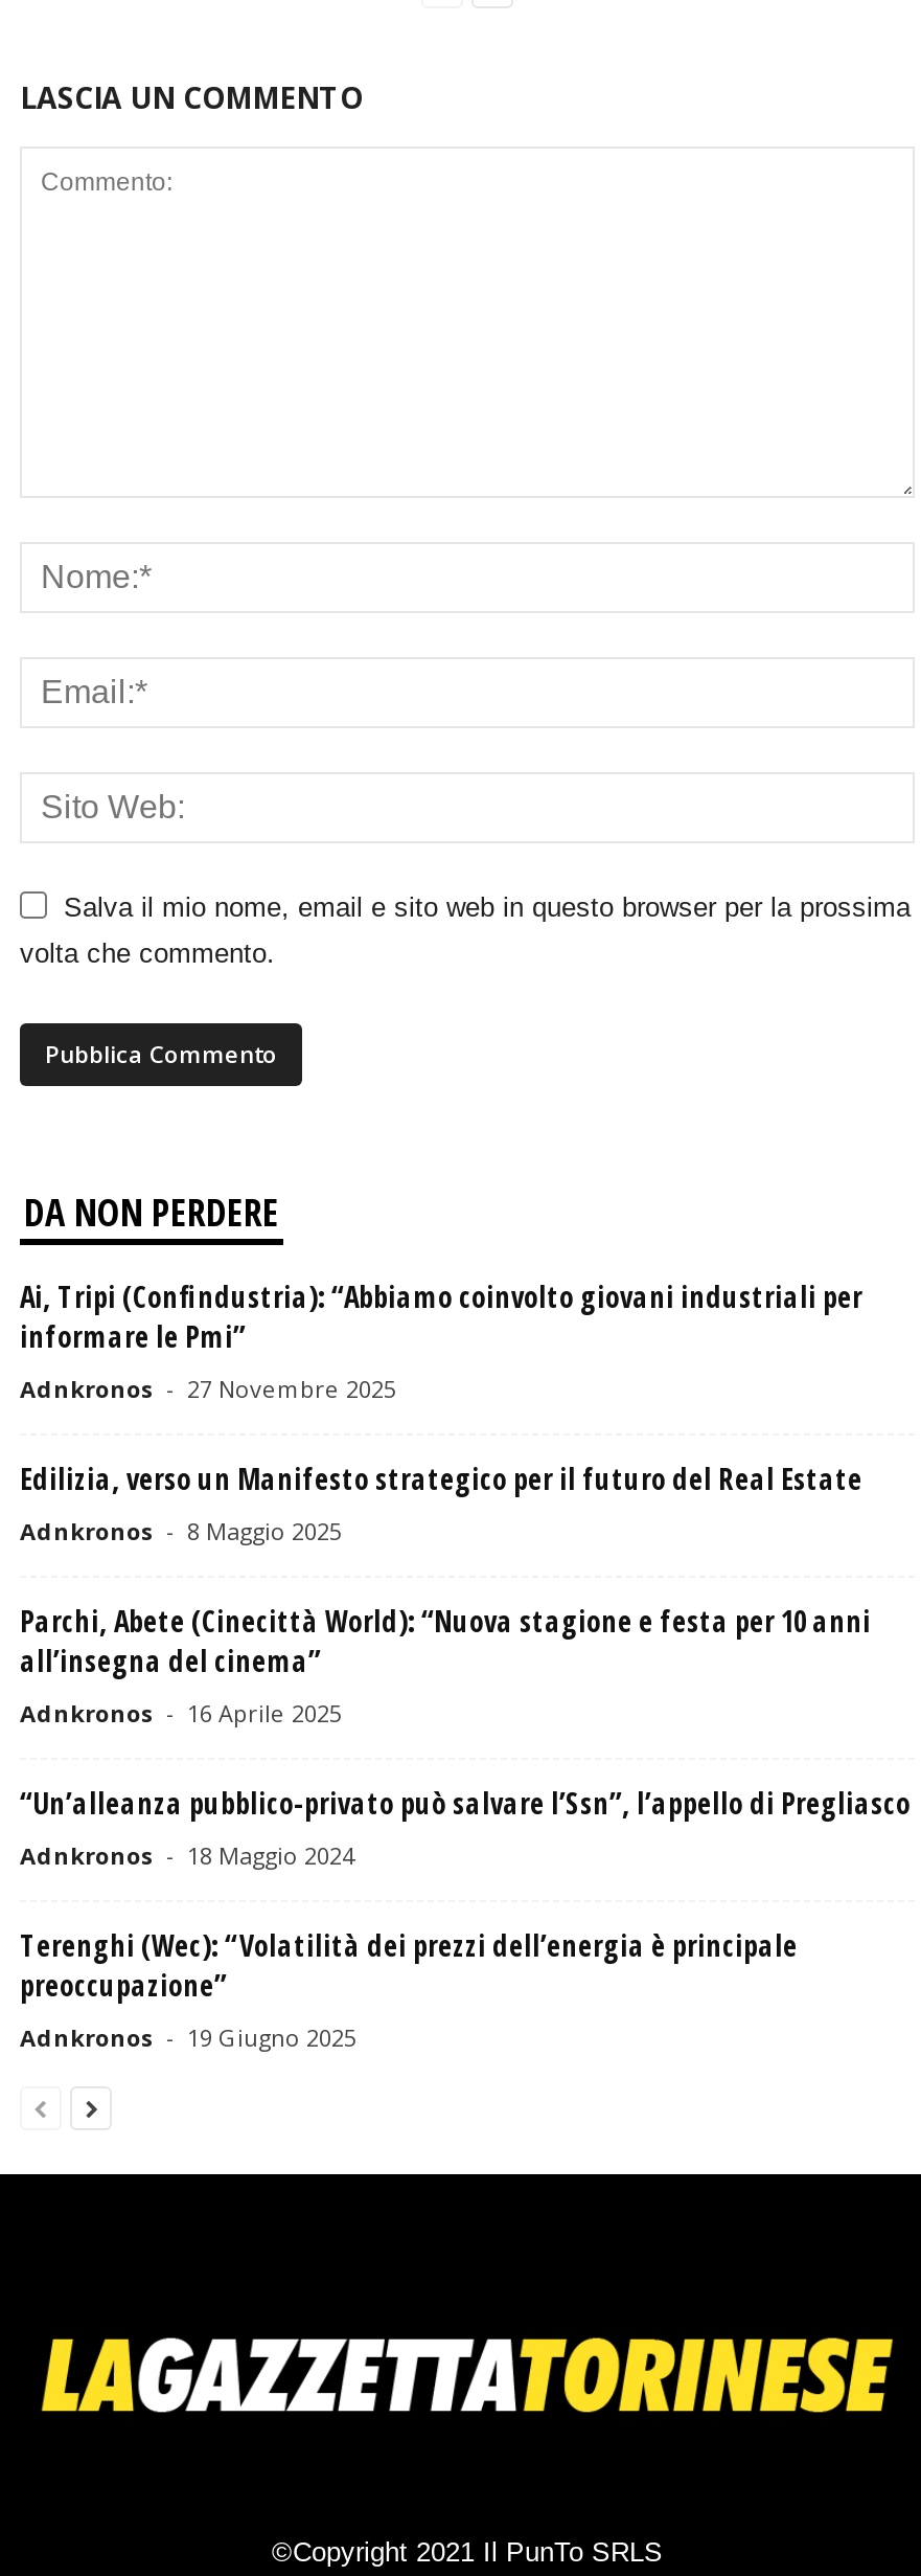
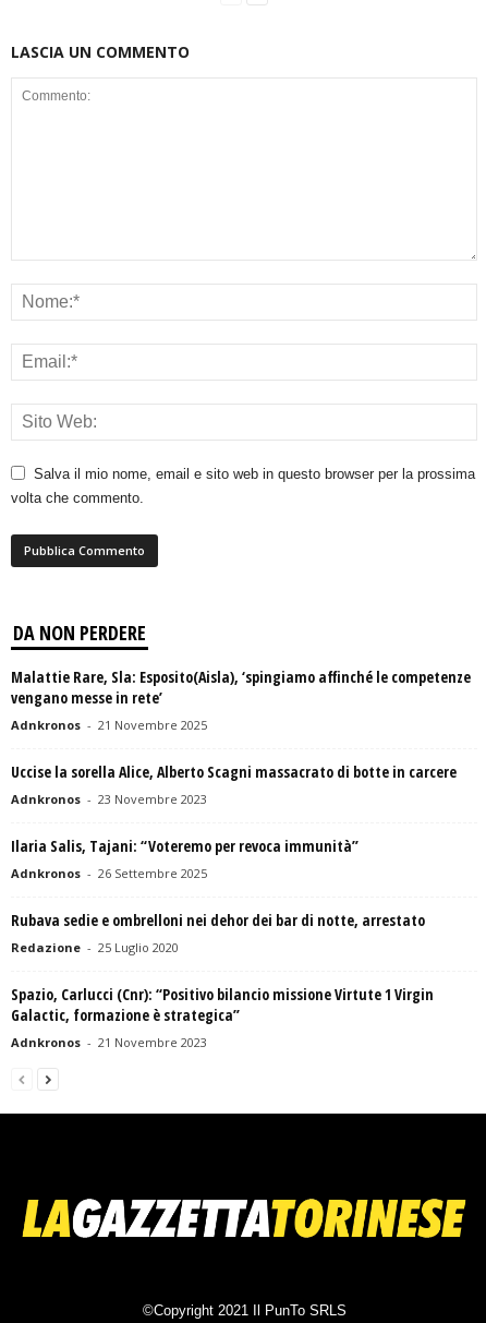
- Ai, Tripi (Confindustria): “Abbiamo coinvolto giovani industriali per
- informare le Pmi”
- Adnkronos - 27 Novembre 2025
+ Malattie Rare, Sla: Esposito(Aisla), ‘spingiamo affinché le competenze
+ vengano messe in rete’
+ Adnkronos - 21 Novembre 2025

- Edilizia, verso un Manifesto strategico per il futuro del Real Estate
- Adnkronos - 8 Maggio 2025
+ Uccise la sorella Alice, Alberto Scagni massacrato di botte in carcere
+ Adnkronos - 23 Novembre 2023

- Parchi, Abete (Cinecittà World): “Nuova stagione e festa per 10 anni
- all’insegna del cinema”
- Adnkronos - 16 Aprile 2025
+ Ilaria Salis, Tajani: “Voteremo per revoca immunità”
+ Adnkronos - 26 Settembre 2025

- “Un’alleanza pubblico-privato può salvare l’Ssn”, l’appello di Pregliasco
- Adnkronos - 18 Maggio 2024
+ Rubava sedie e ombrelloni nei dehor dei bar di notte, arrestato
+ Redazione - 25 Luglio 2020

- Terenghi (Wec): “Volatilità dei prezzi dell’energia è principale
- preoccupazione”
- Adnkronos - 19 Giugno 2025
+ Spazio, Carlucci (Cnr): “Positivo bilancio missione Virtute 1 Virgin
+ Galactic, formazione è strategica”
+ Adnkronos - 21 Novembre 2023
